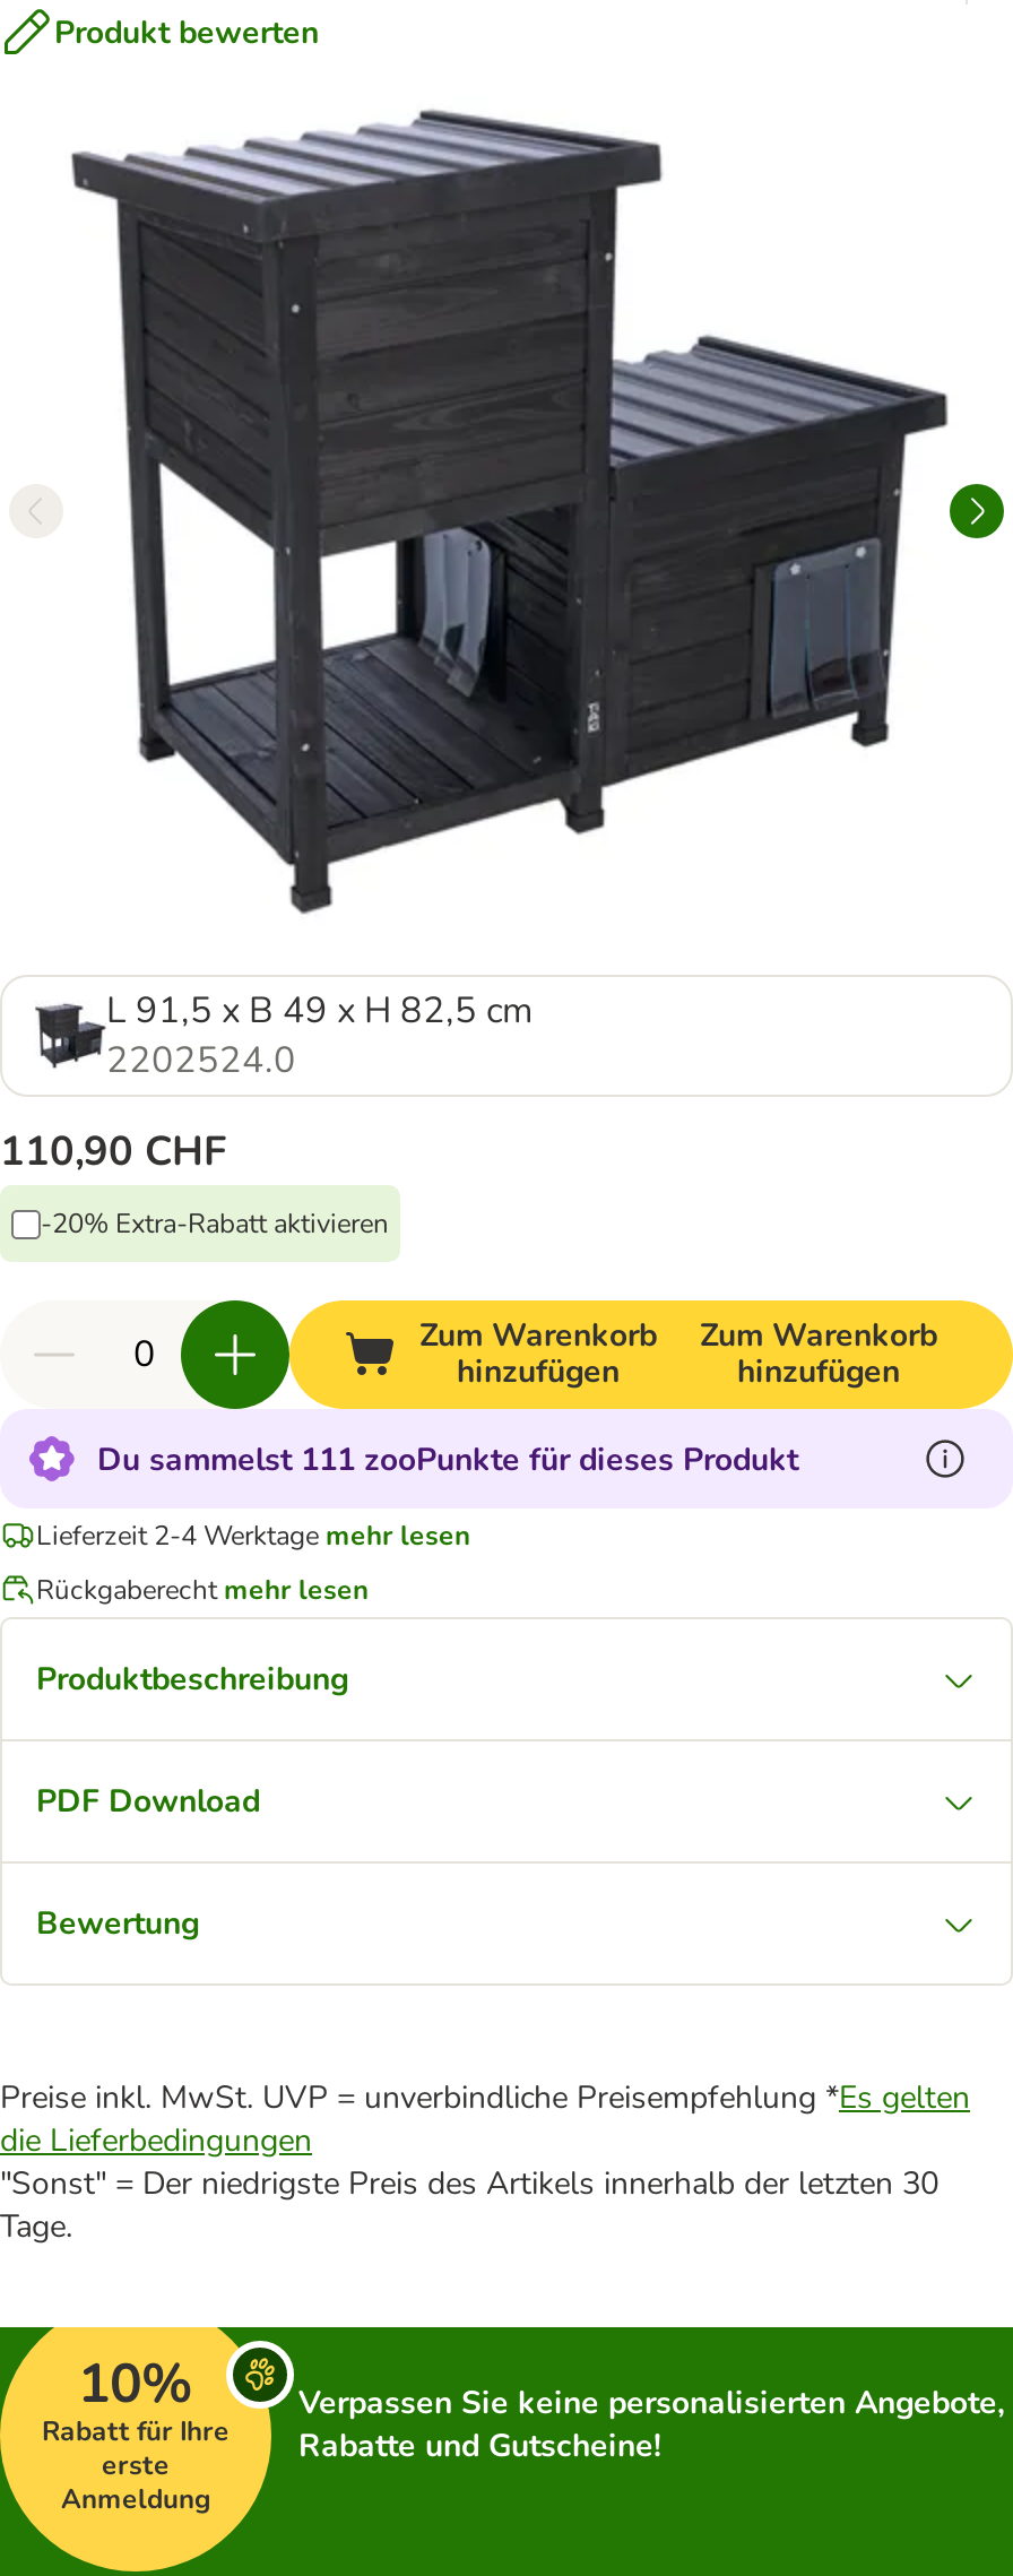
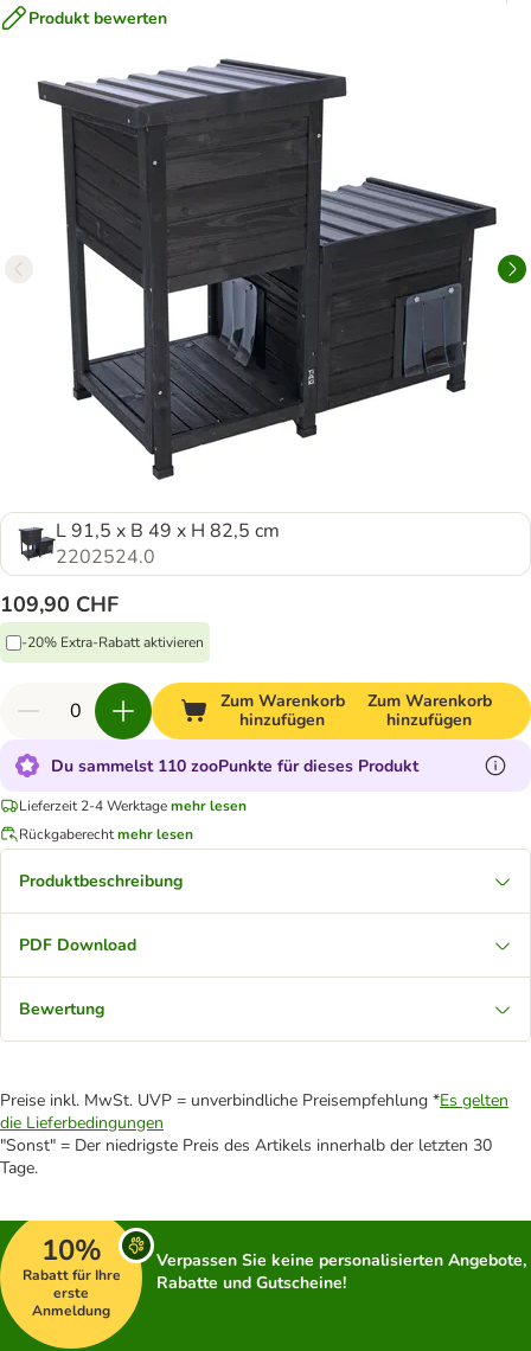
- 110,90 CHF
+ 109,90 CHF

- Du sammelst 111 zooPunkte für dieses Produkt
+ Du sammelst 110 zooPunkte für dieses Produkt
